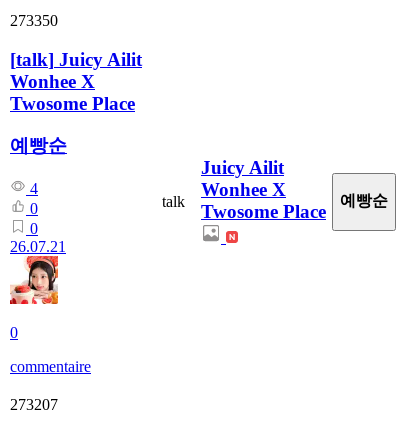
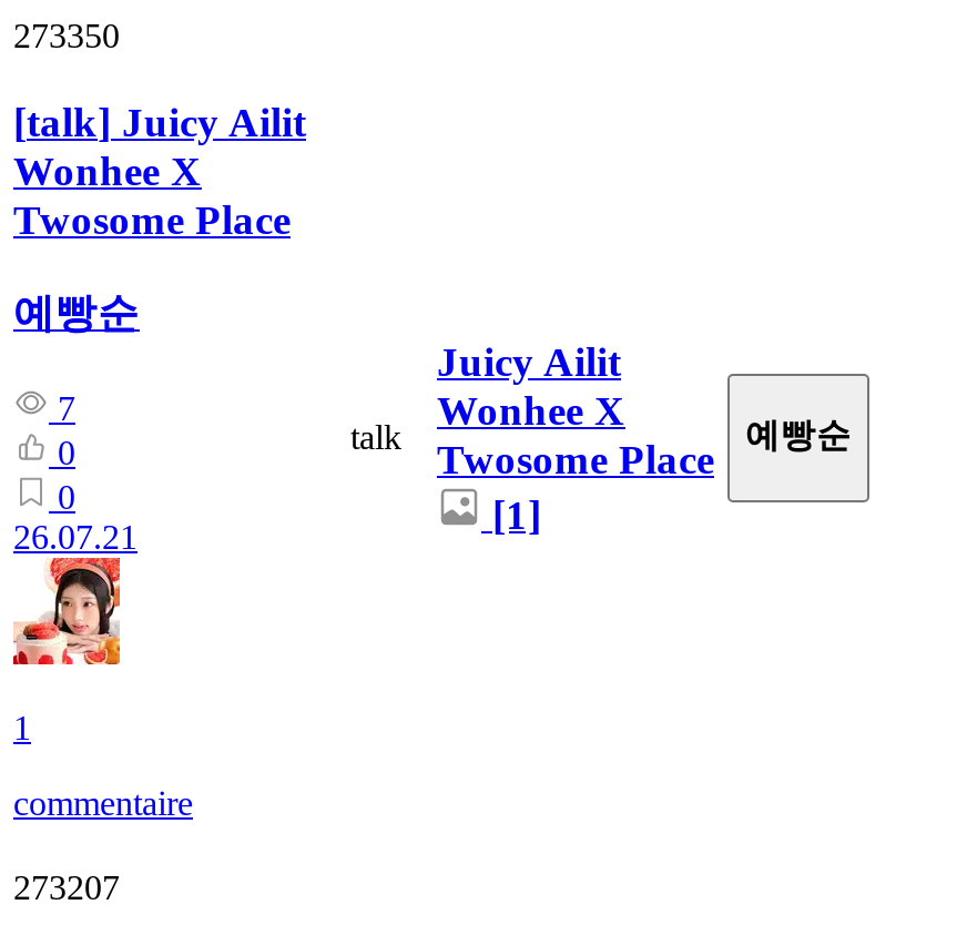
- 4
+ 7

+ [1]

- 0
+ 1
